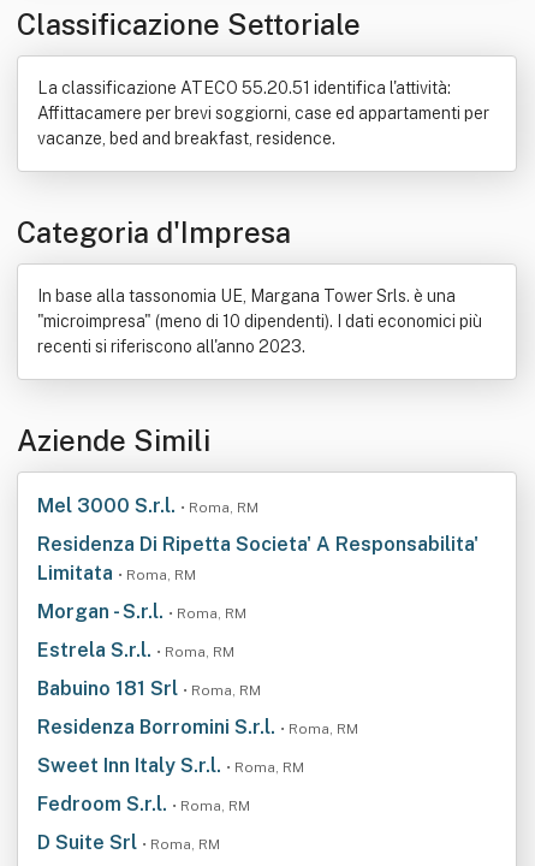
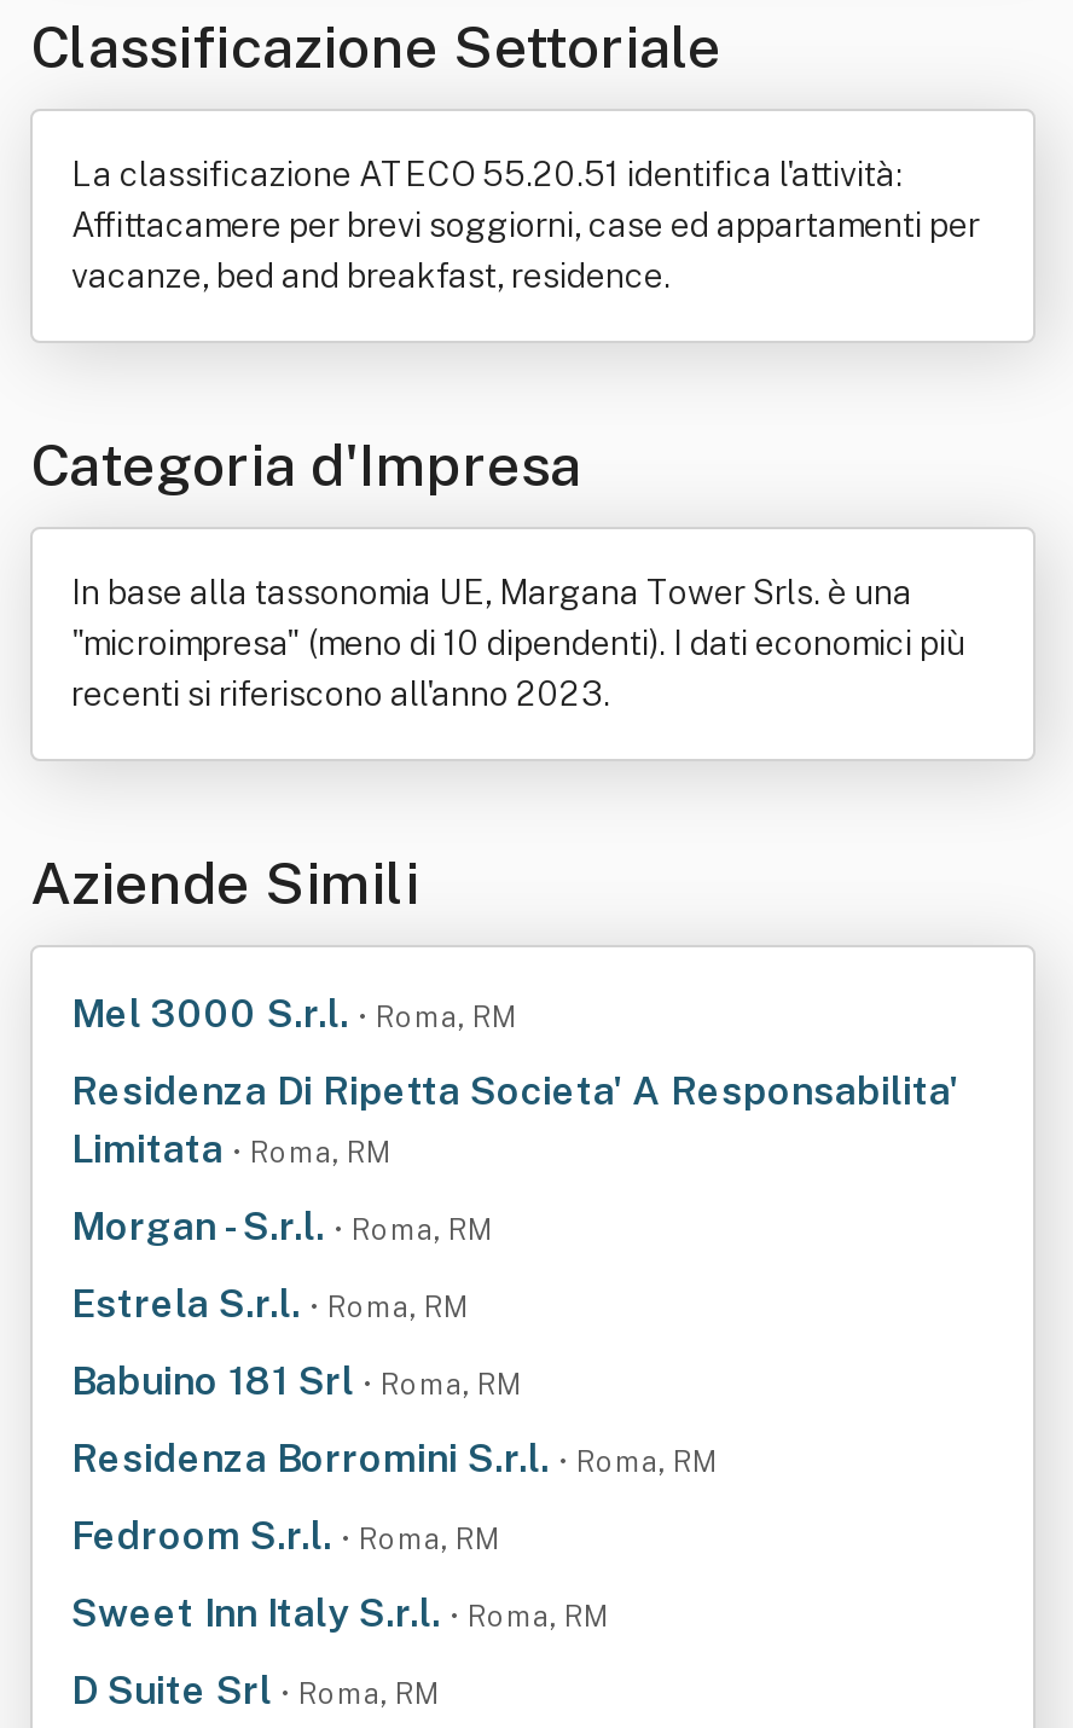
moved down: Sweet Inn Italy S.r.l. • Roma, RM

moved up: Fedroom S.r.l. • Roma, RM
